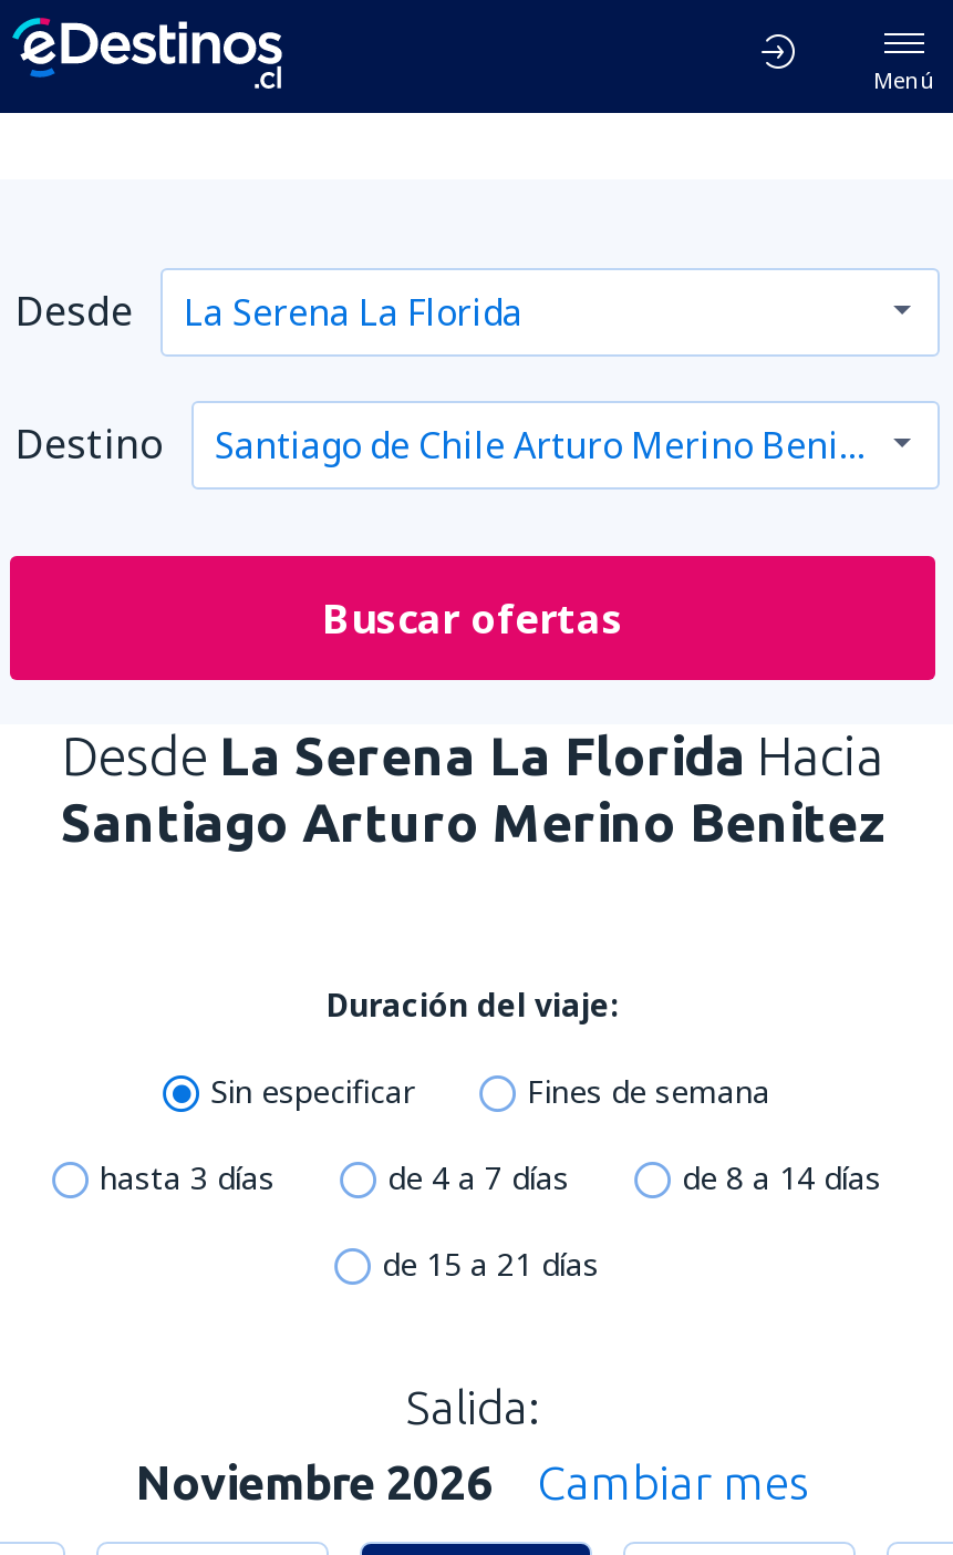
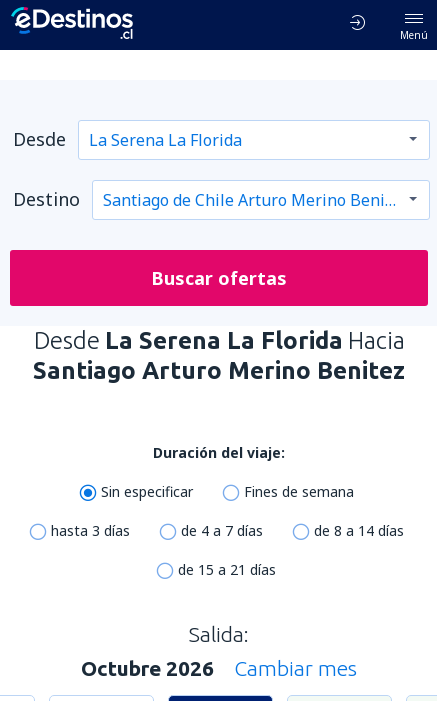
- Noviembre 2026 Cambiar mes
+ Octubre 2026 Cambiar mes
